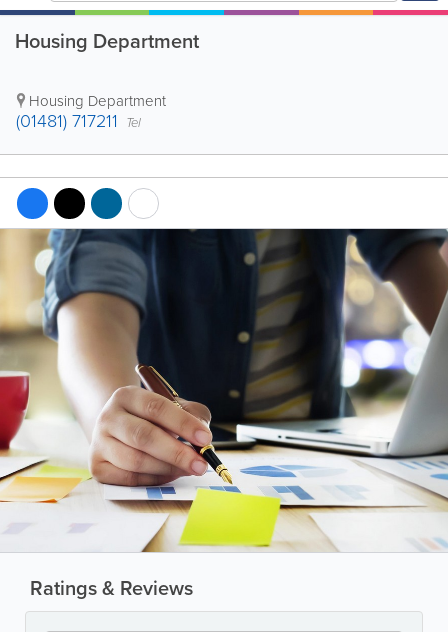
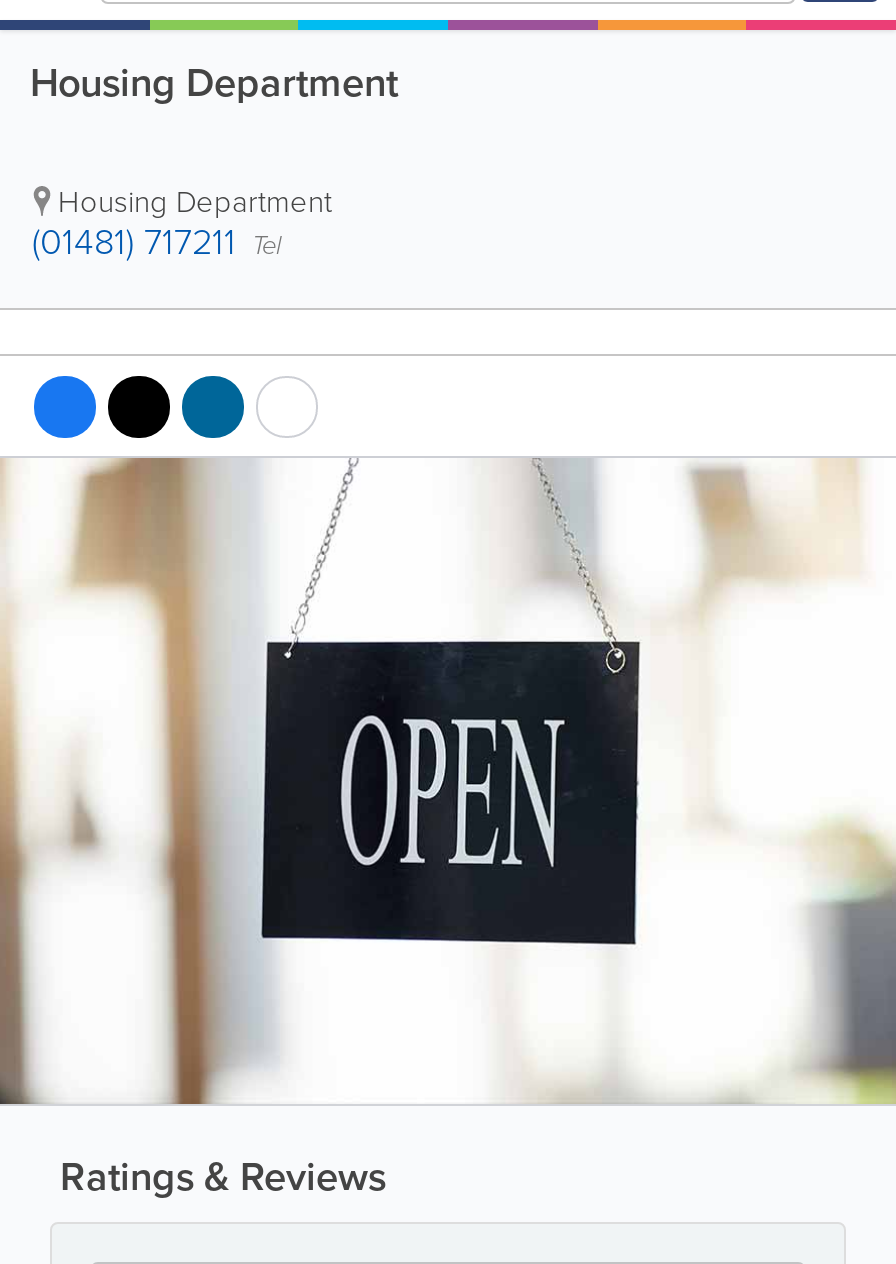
- [image]
+ [image]
